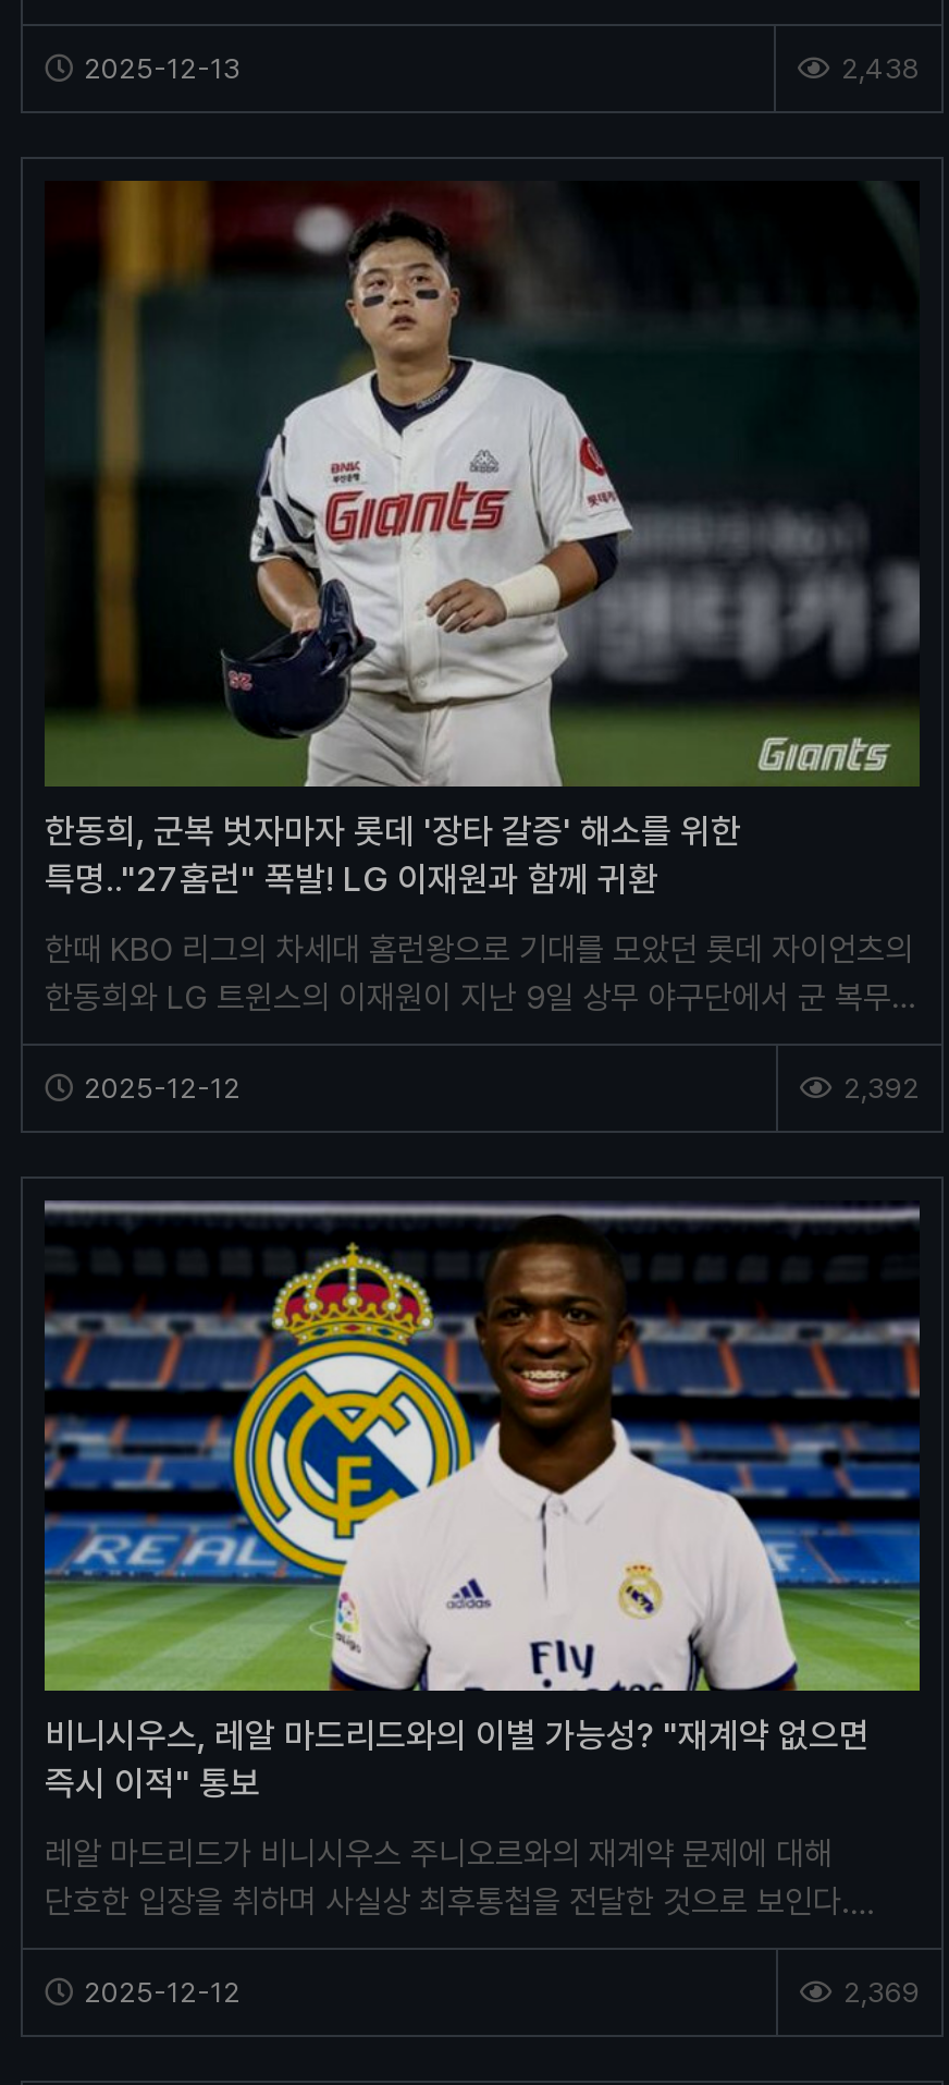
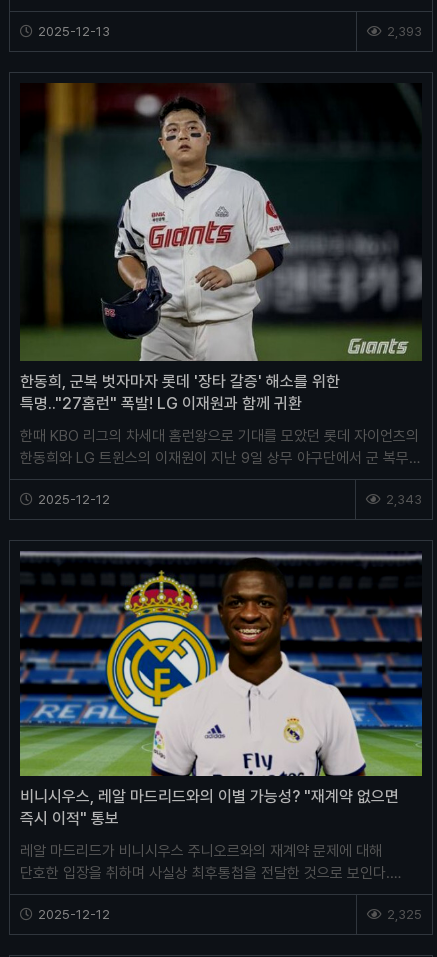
- 2,438
+ 2,393

- 2,392
+ 2,343

- 2,369
+ 2,325
